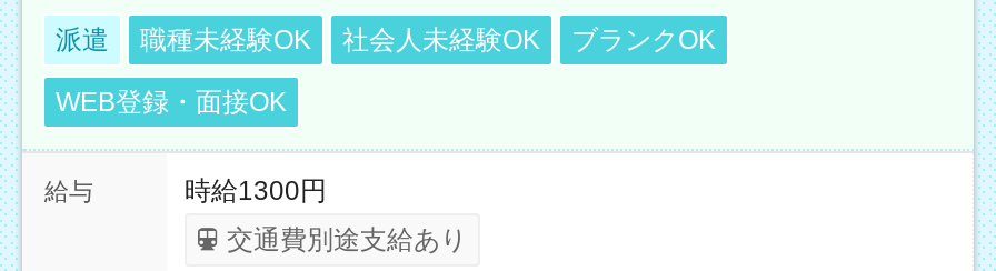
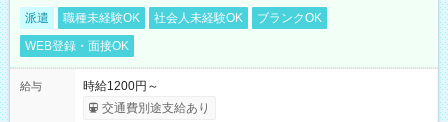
- 時給1300円
+ 時給1200円～
